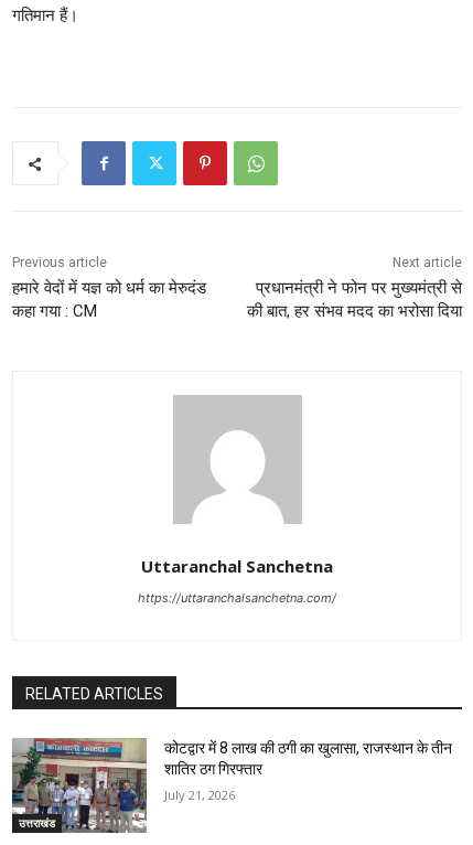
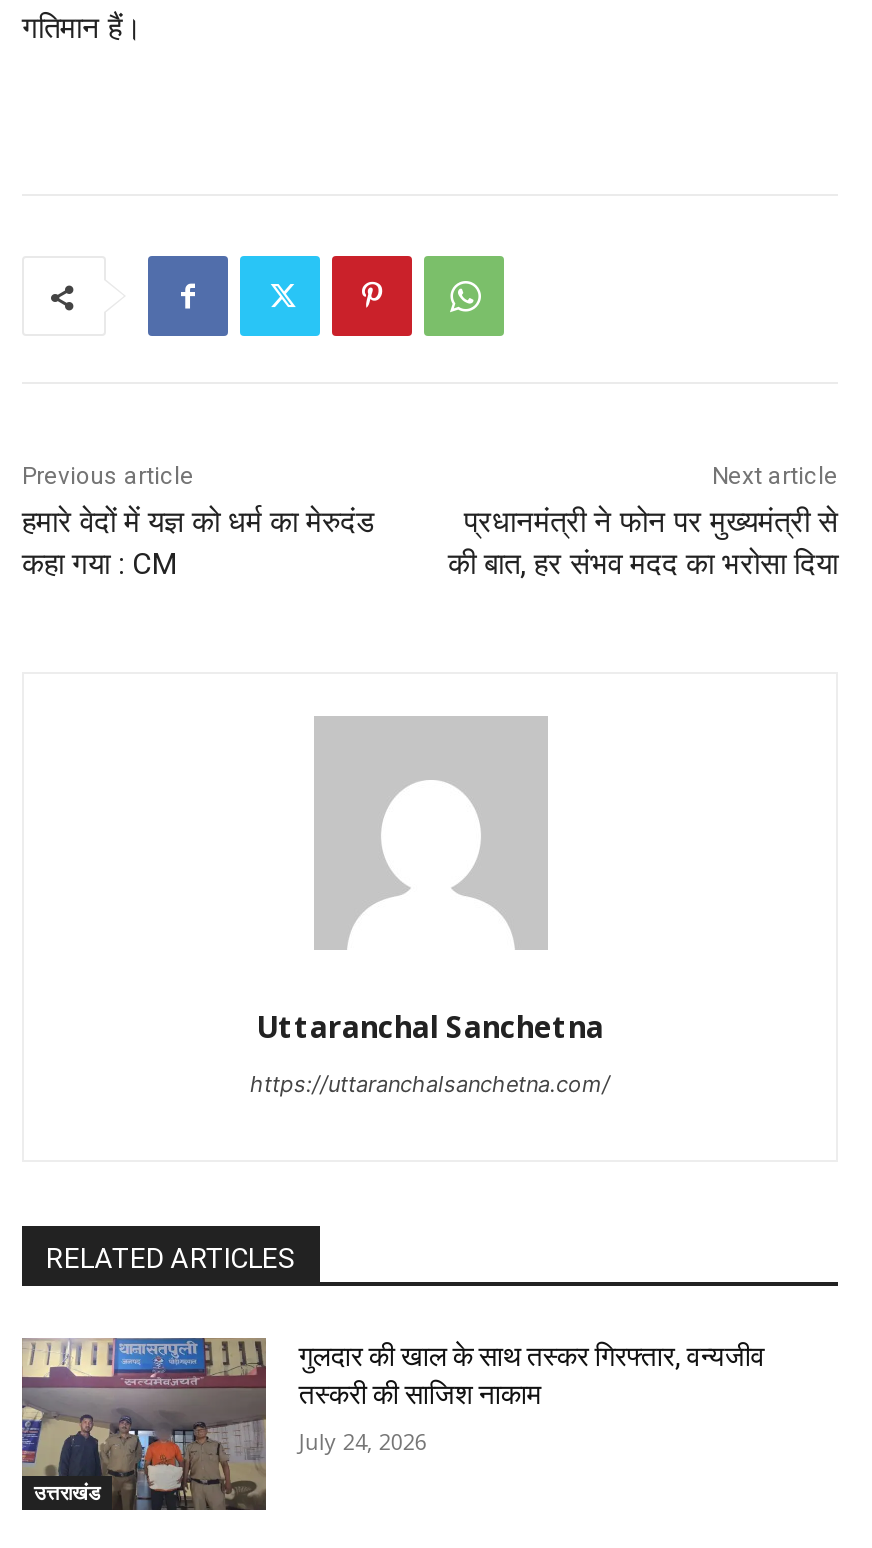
- [image]
- कोटद्वार में 8 लाख की ठगी का खुलासा, राजस्थान के तीन
- शातिर ठग गिरफ्तार
+ [image]
+ गुलदार की खाल के साथ तस्कर गिरफ्तार, वन्यजीव
+ तस्करी की साजिश नाकाम

- July 21, 2026
+ July 24, 2026
